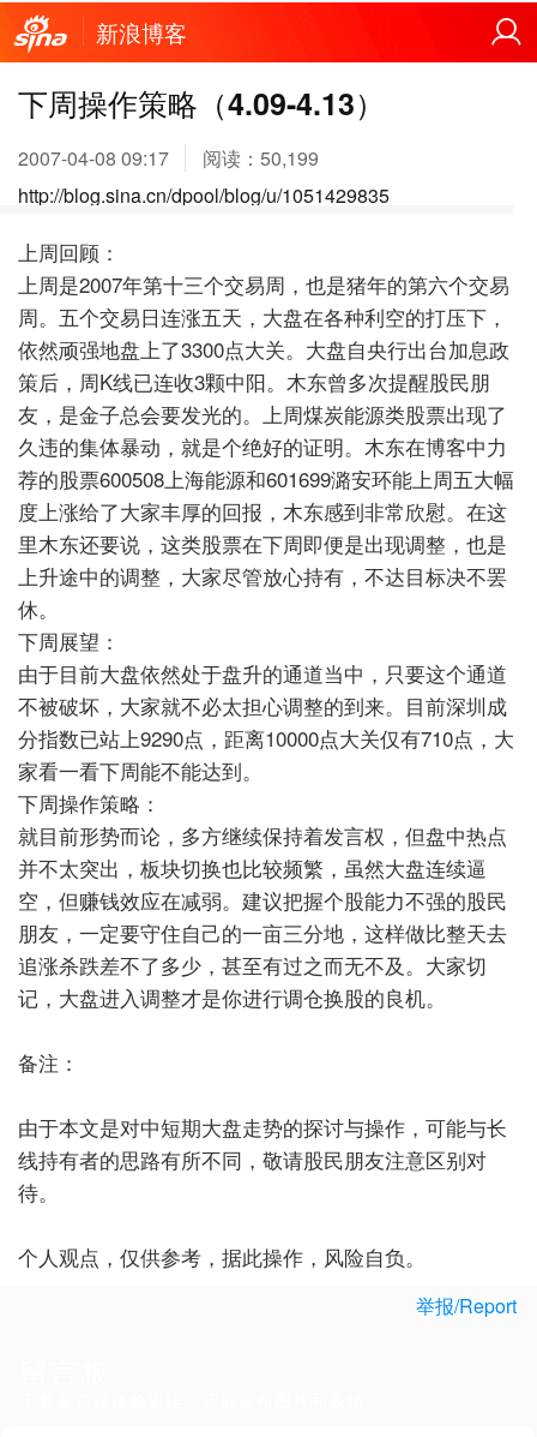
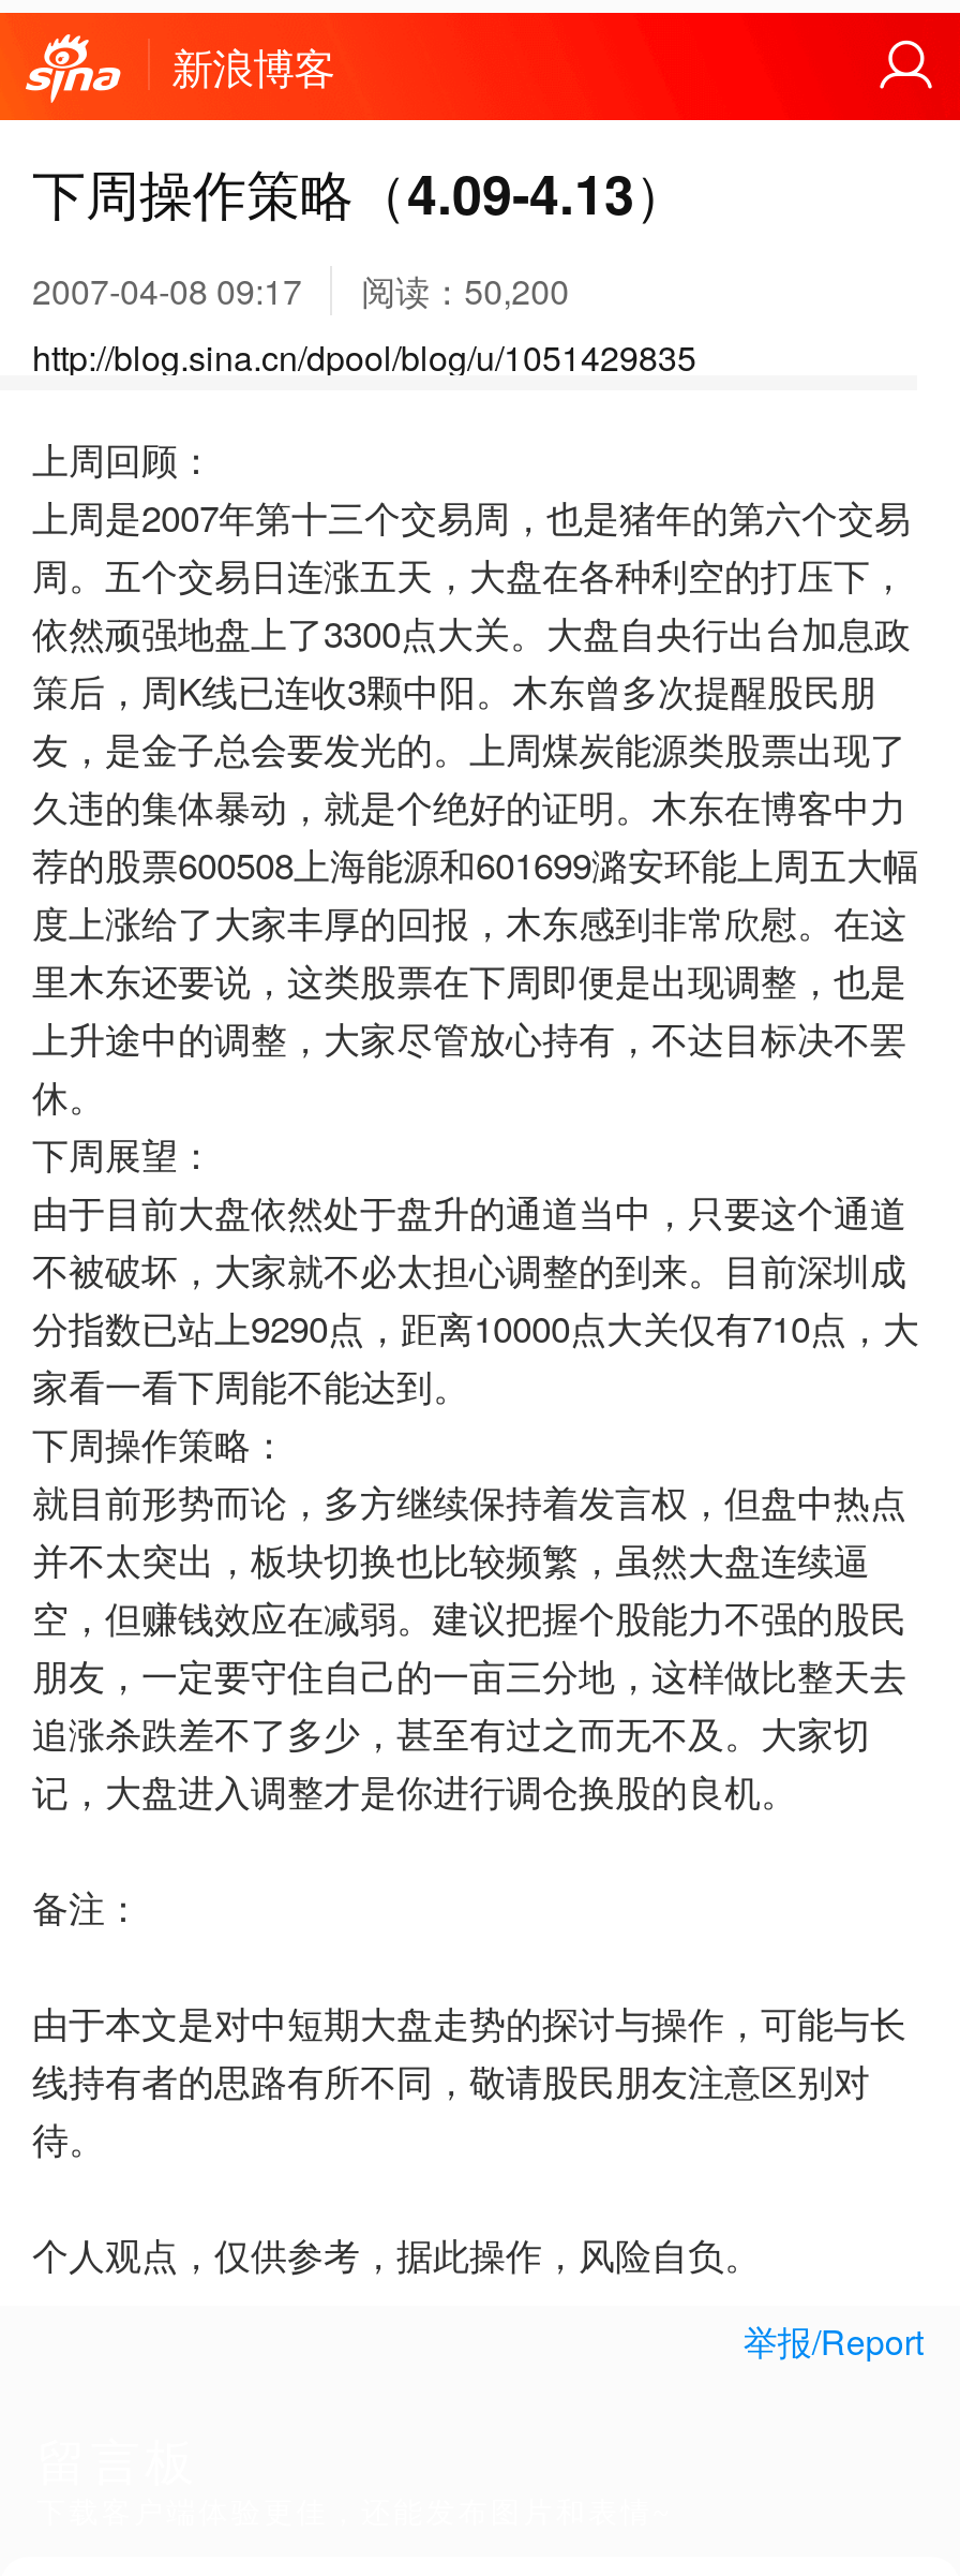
- 2007-04-08 09:17 阅读：50,199
+ 2007-04-08 09:17 阅读：50,200
